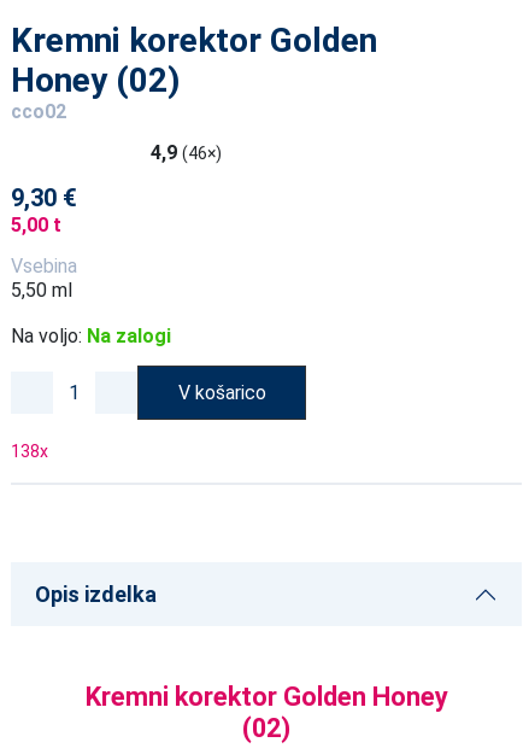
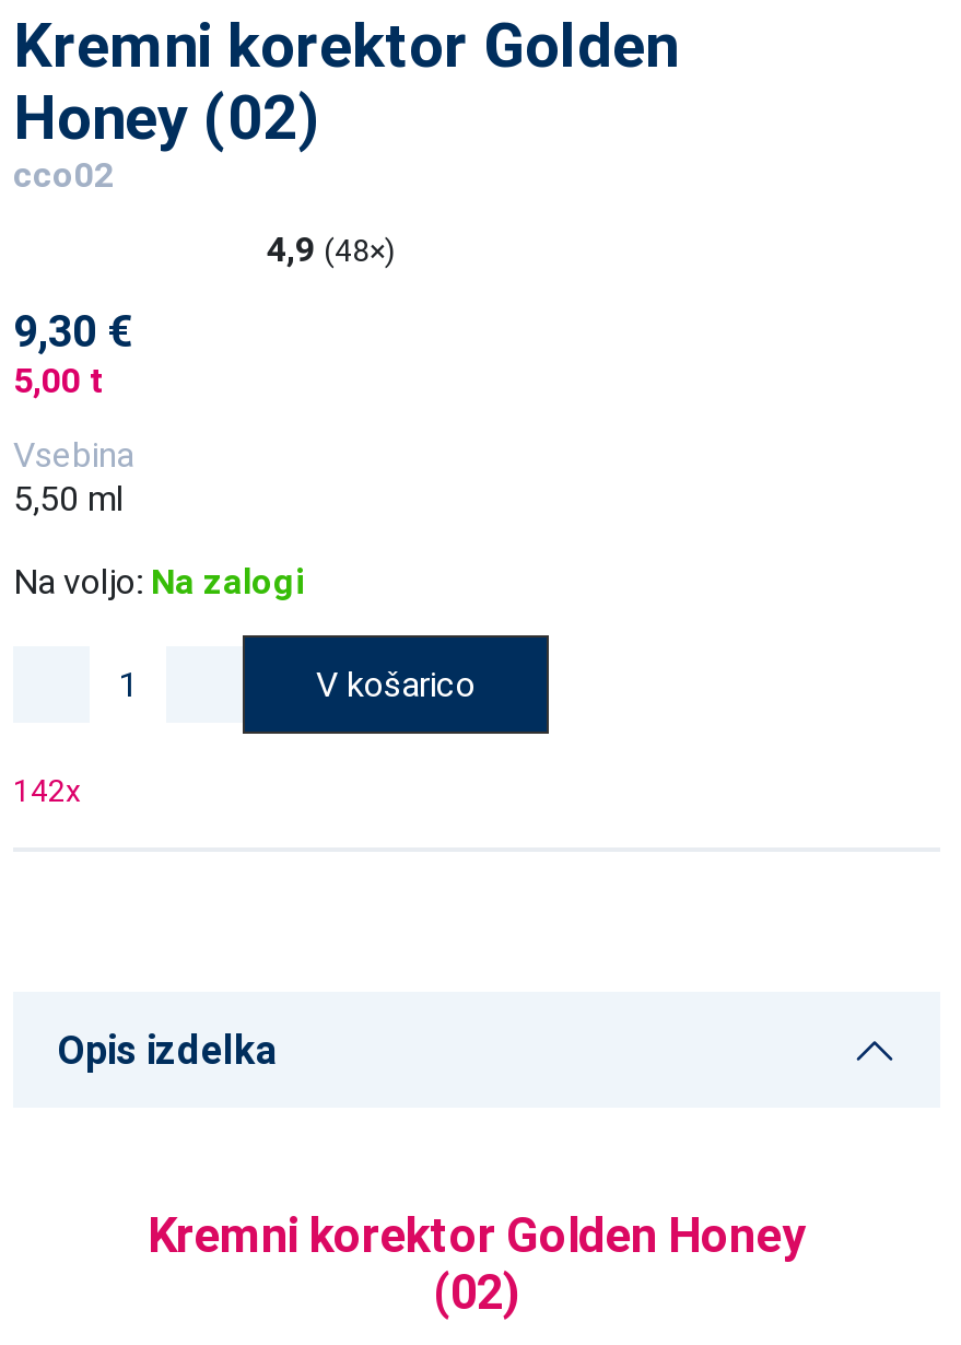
- 4,9 (46×)
+ 4,9 (48×)

- 138x
+ 142x
